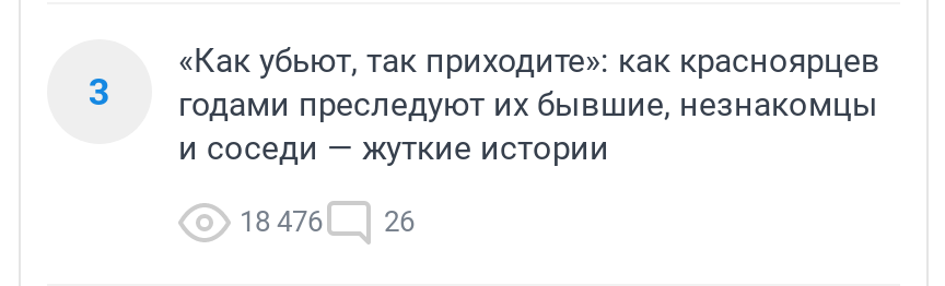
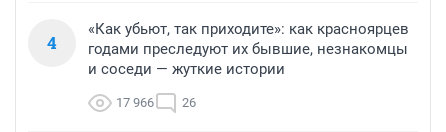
- 3 годами преследуют их бывшие, незнакомцы
+ 4 годами преследуют их бывшие, незнакомцы

- 18 476 26
+ 17 966 26
